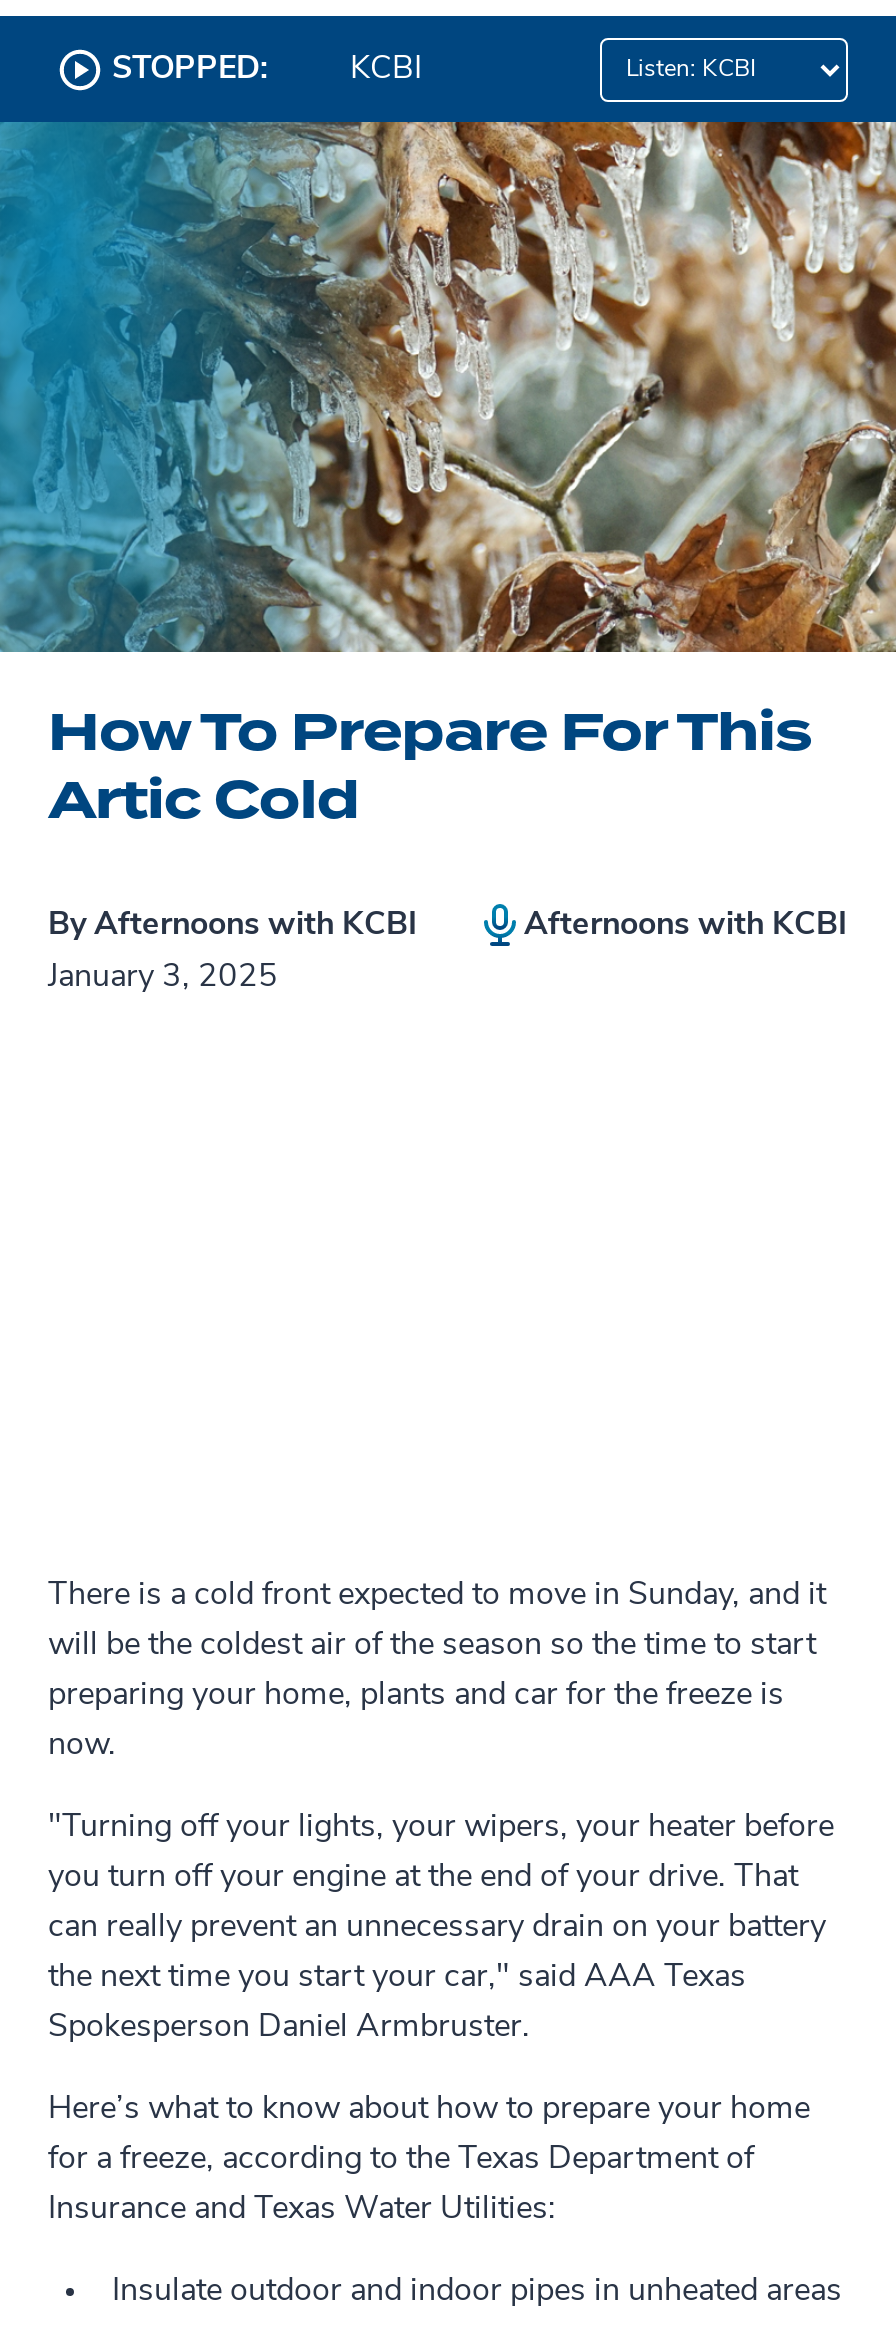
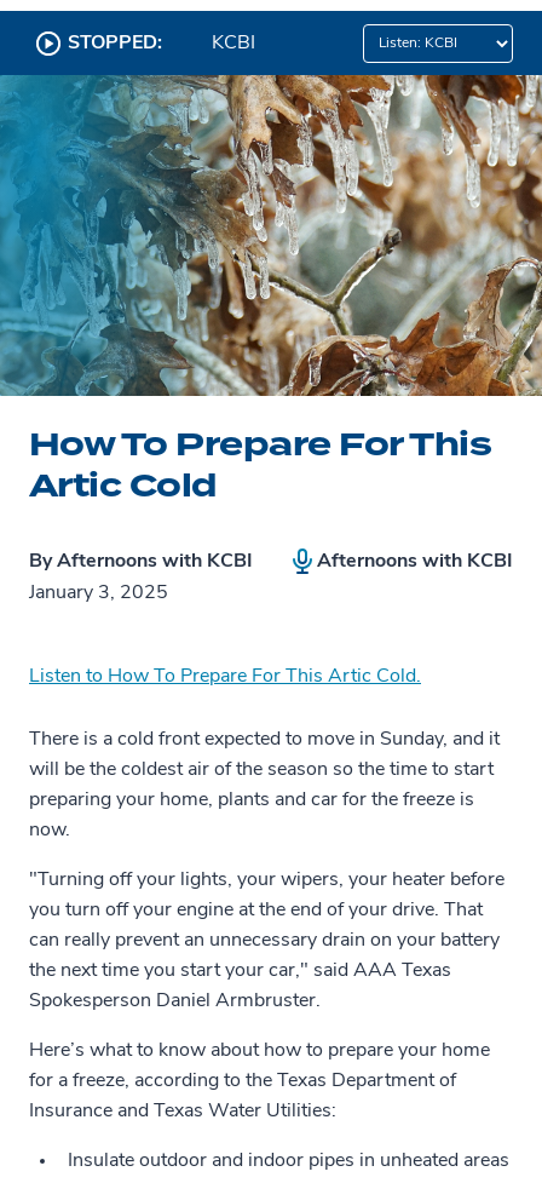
+ Listen to How To Prepare For This Artic Cold.
